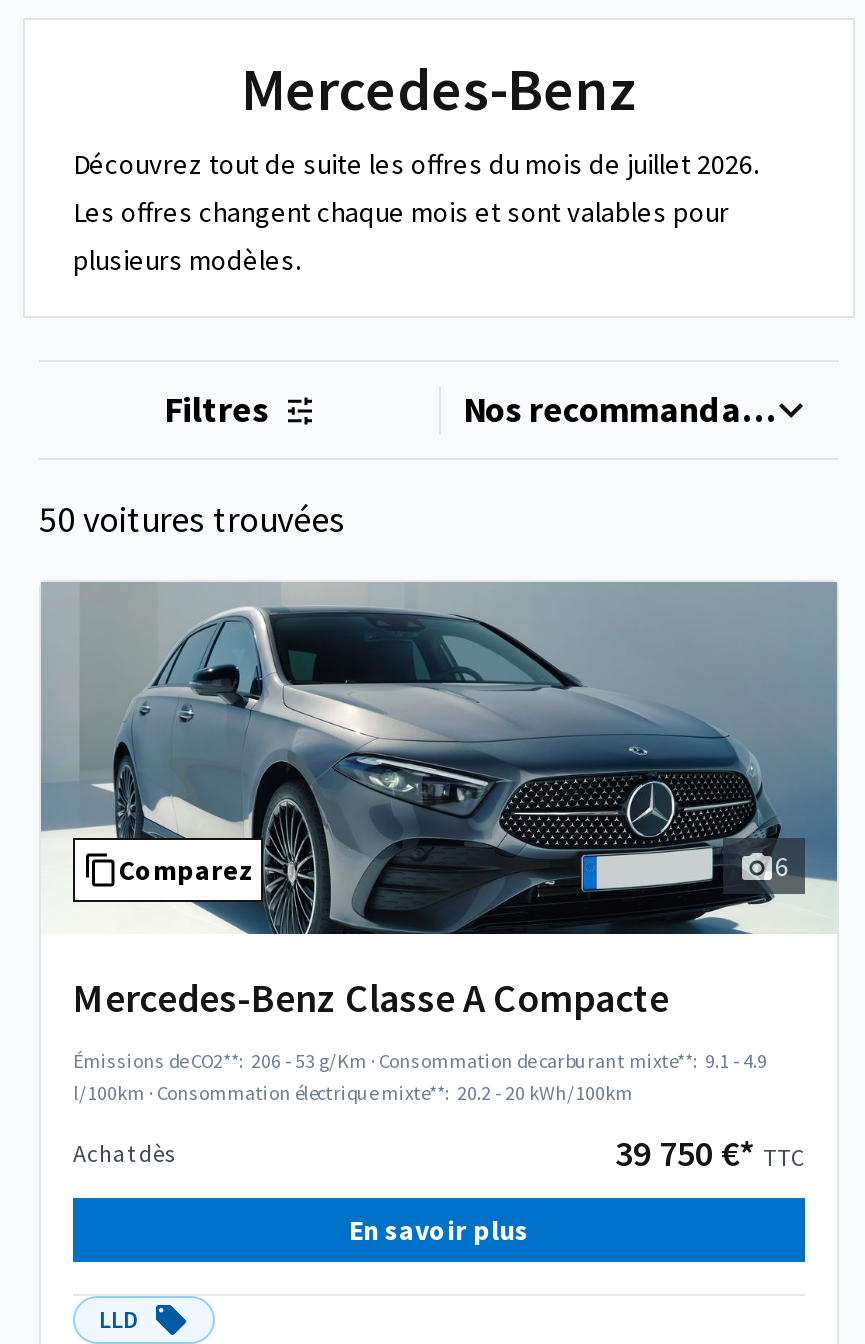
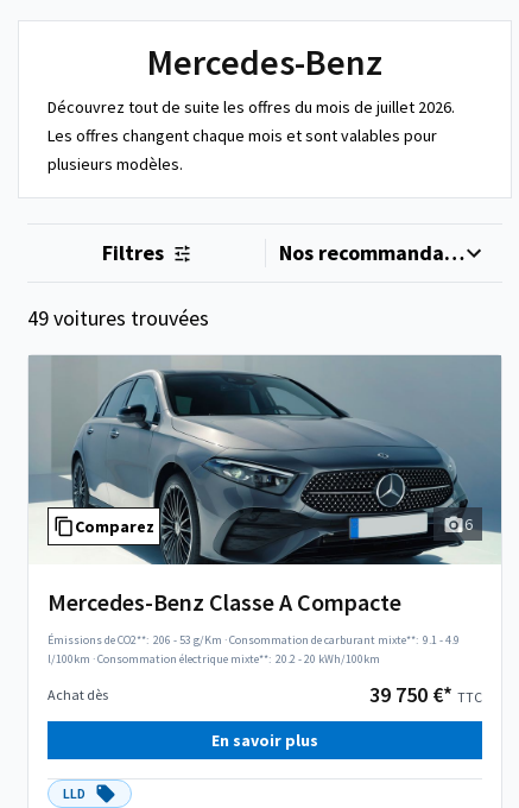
- 50 voitures trouvées
+ 49 voitures trouvées
